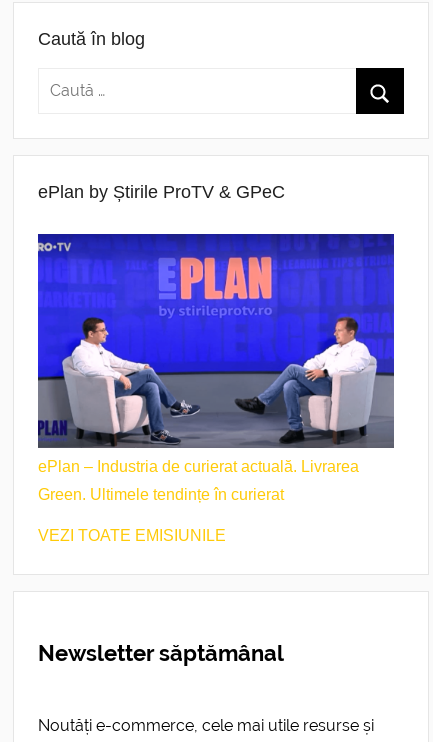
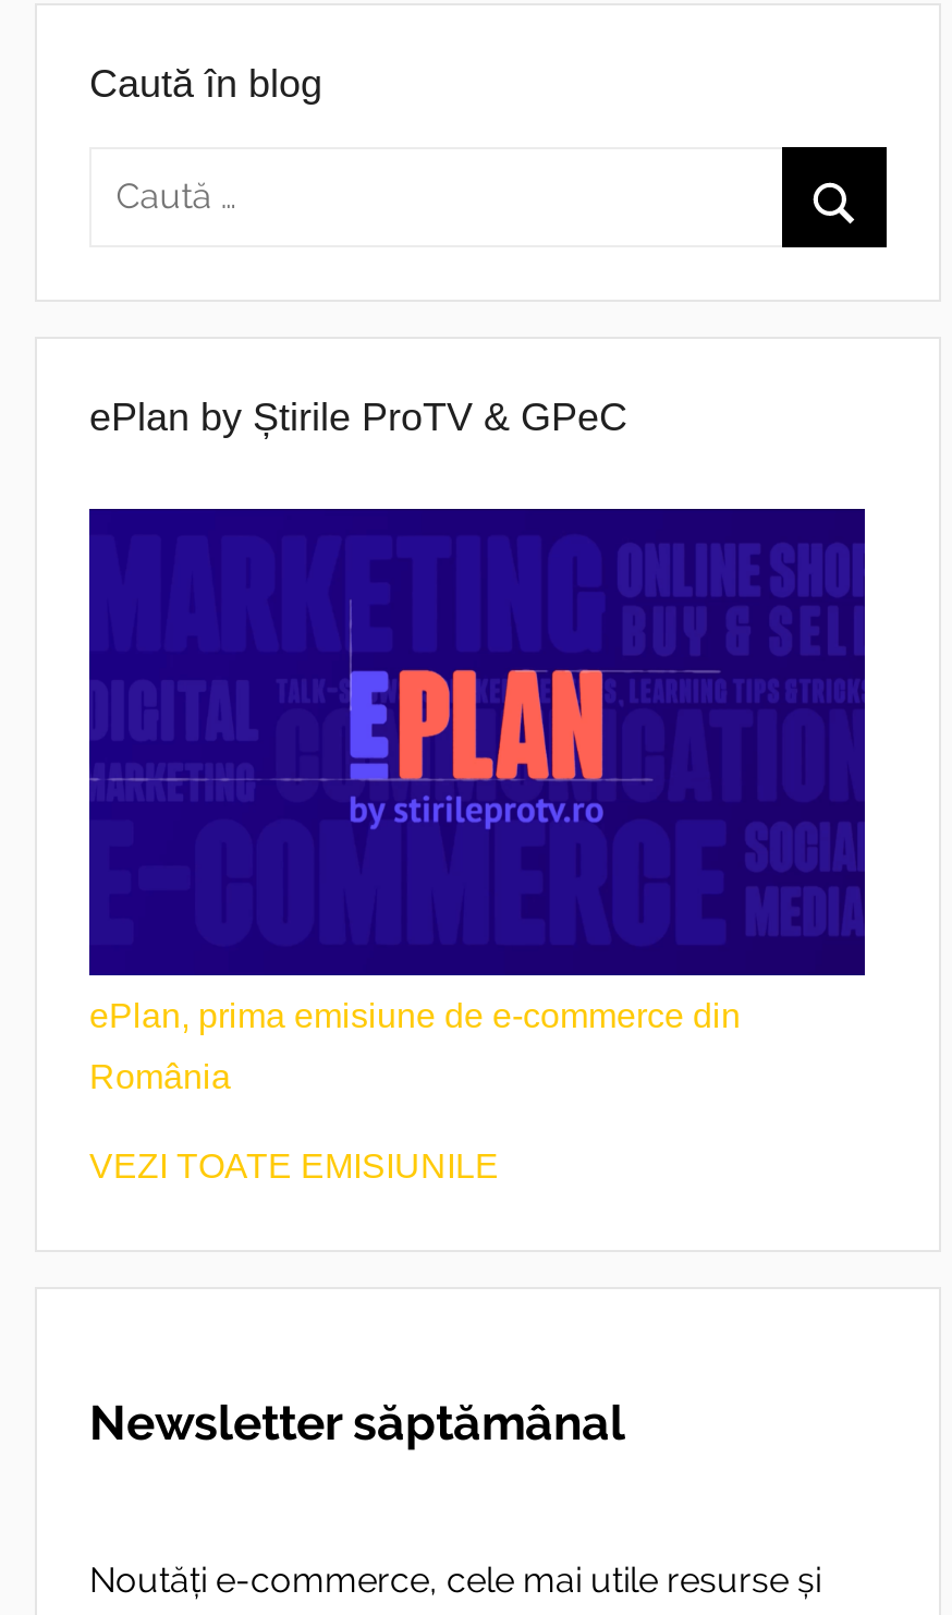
- [image]
- ePlan – Industria de curierat actuală. Livrarea
+ [image]
+ ePlan, prima emisiune de e-commerce din

- Green. Ultimele tendințe în curierat
+ România
